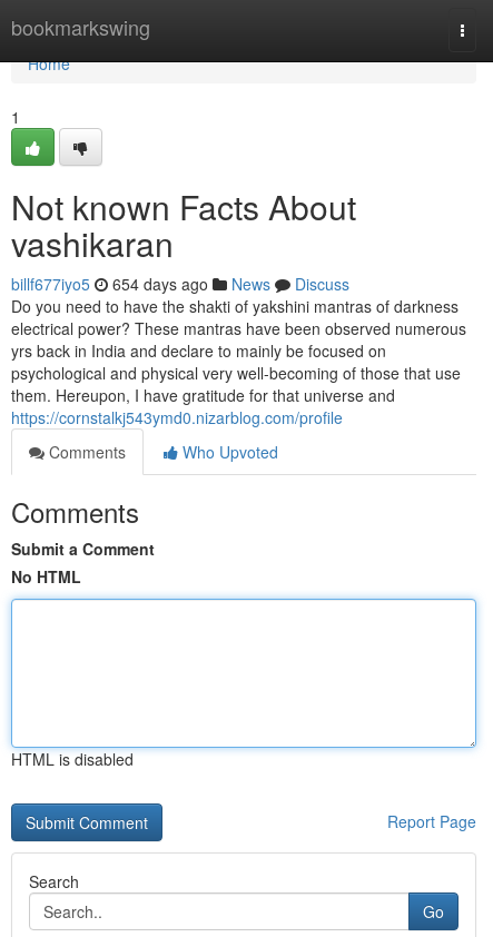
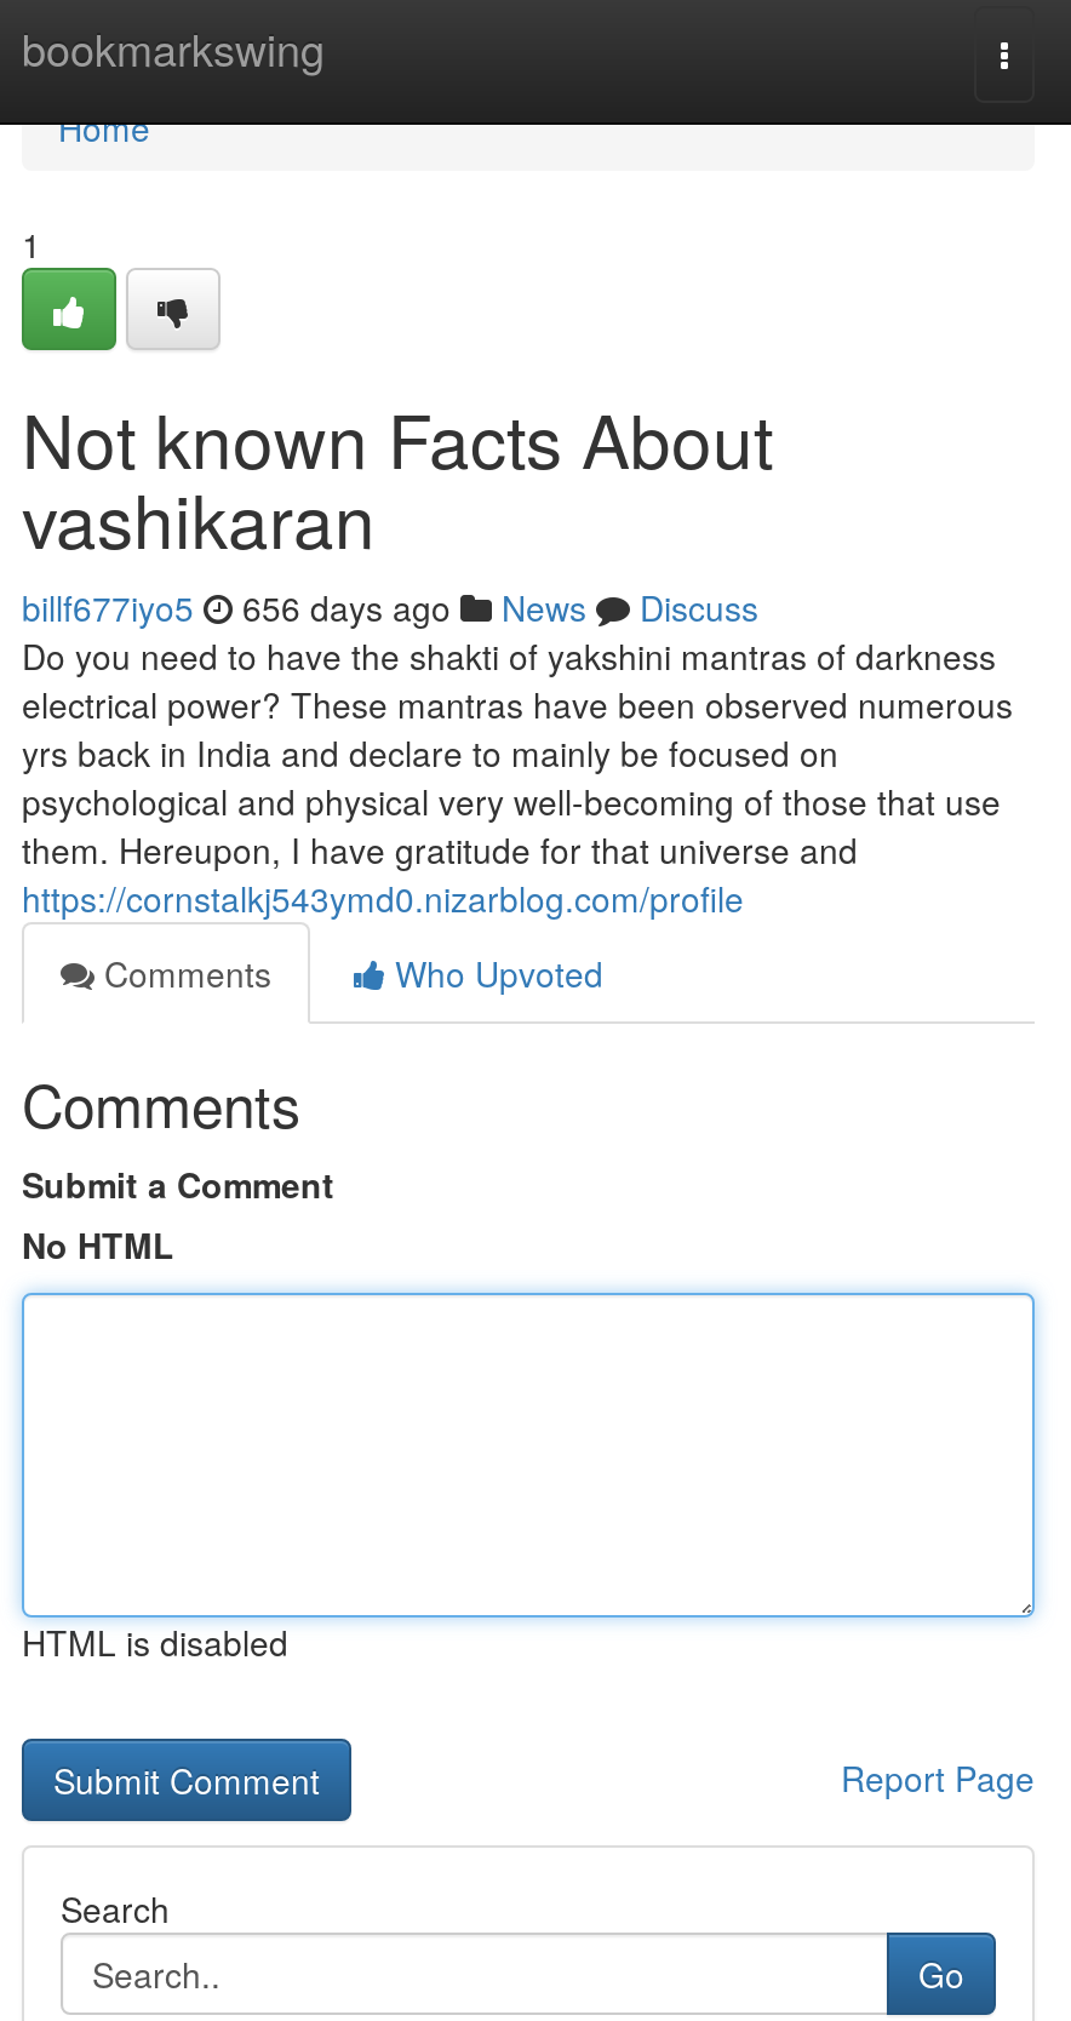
- billf677iyo5 654 days ago News Discuss
+ billf677iyo5 656 days ago News Discuss
